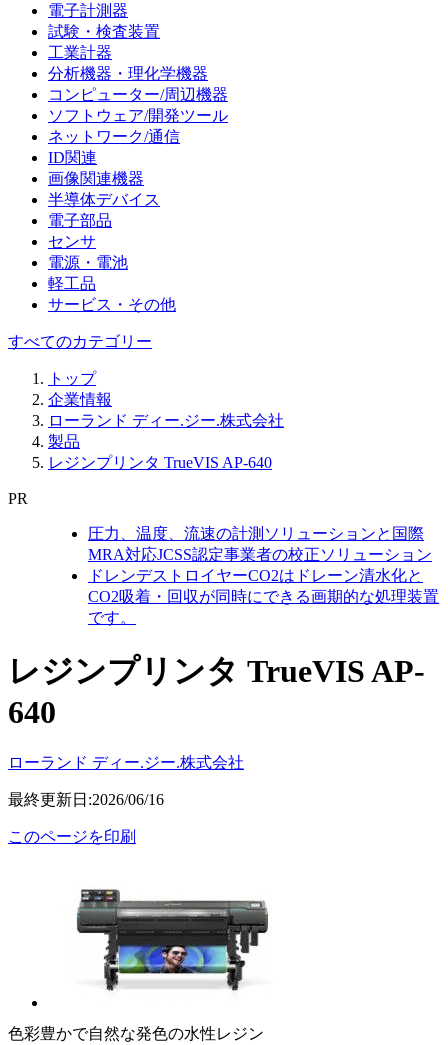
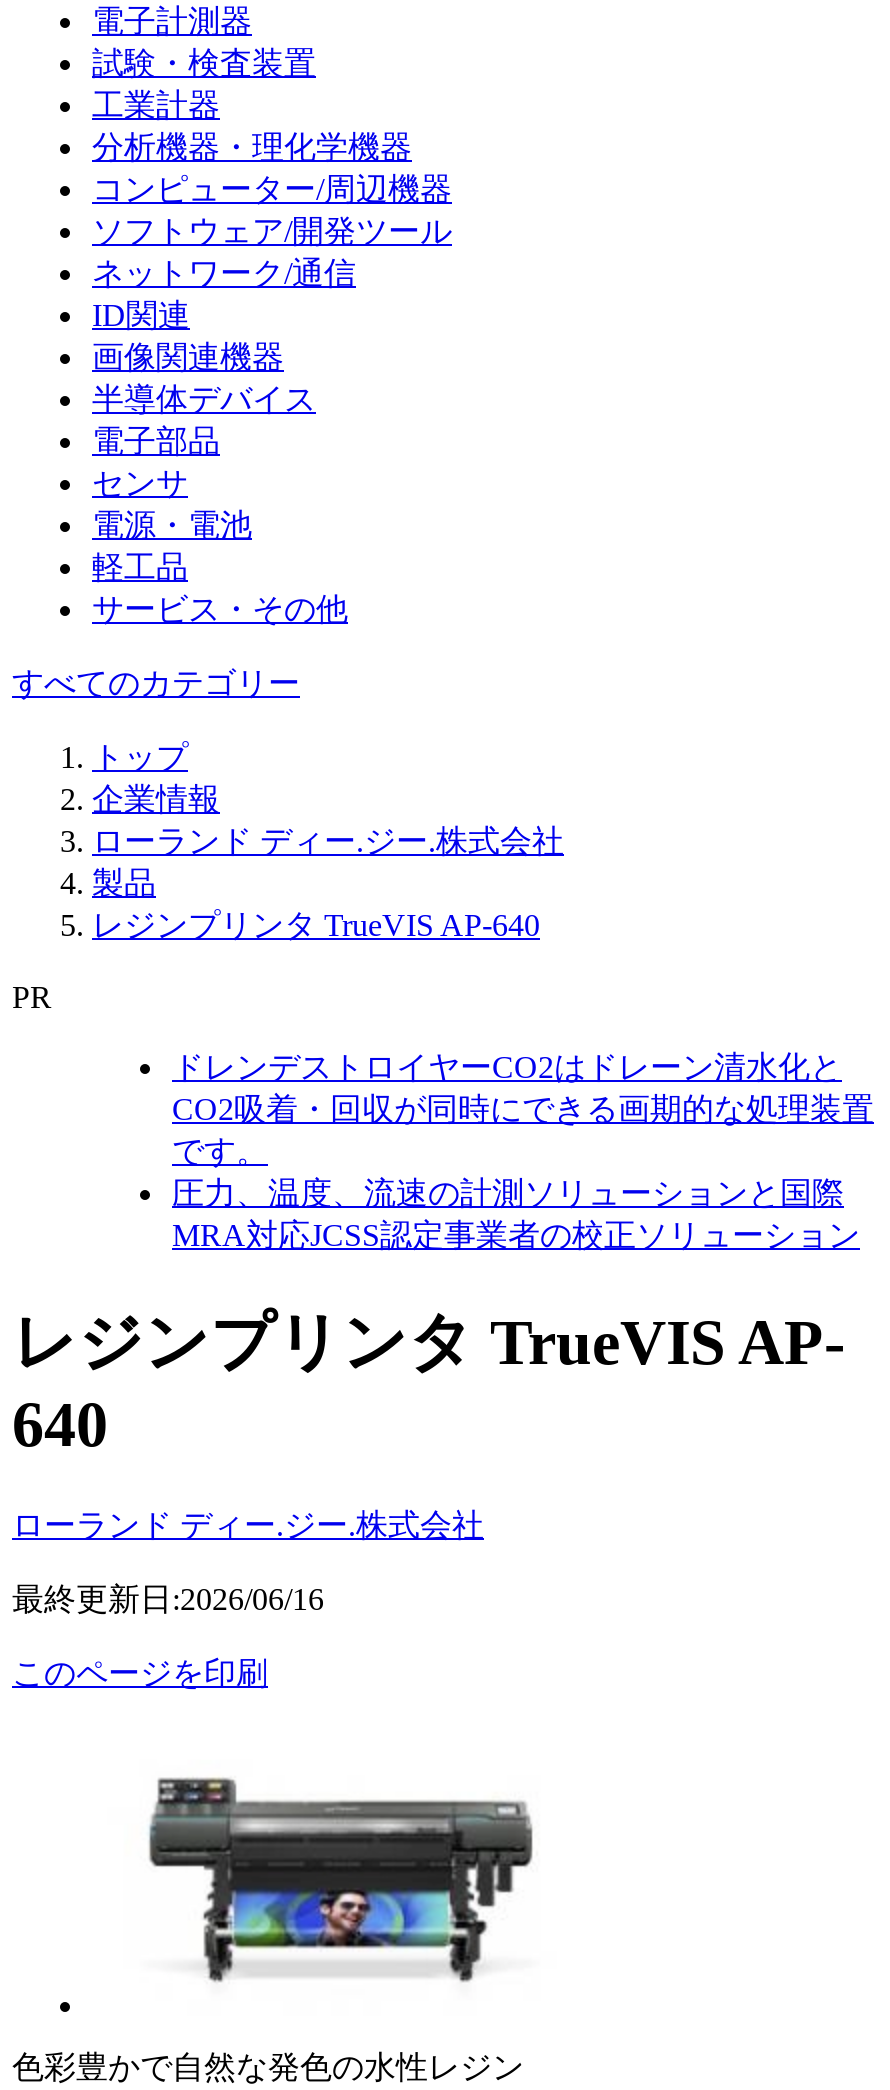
moved down: 圧力、温度、流速の計測ソリューションと国際 | MRA対応JCSS認定事業者の校正ソリューション

moved up: ドレンデストロイヤーCO2はドレーン清水化と | CO2吸着・回収が同時にできる画期的な処理装置
